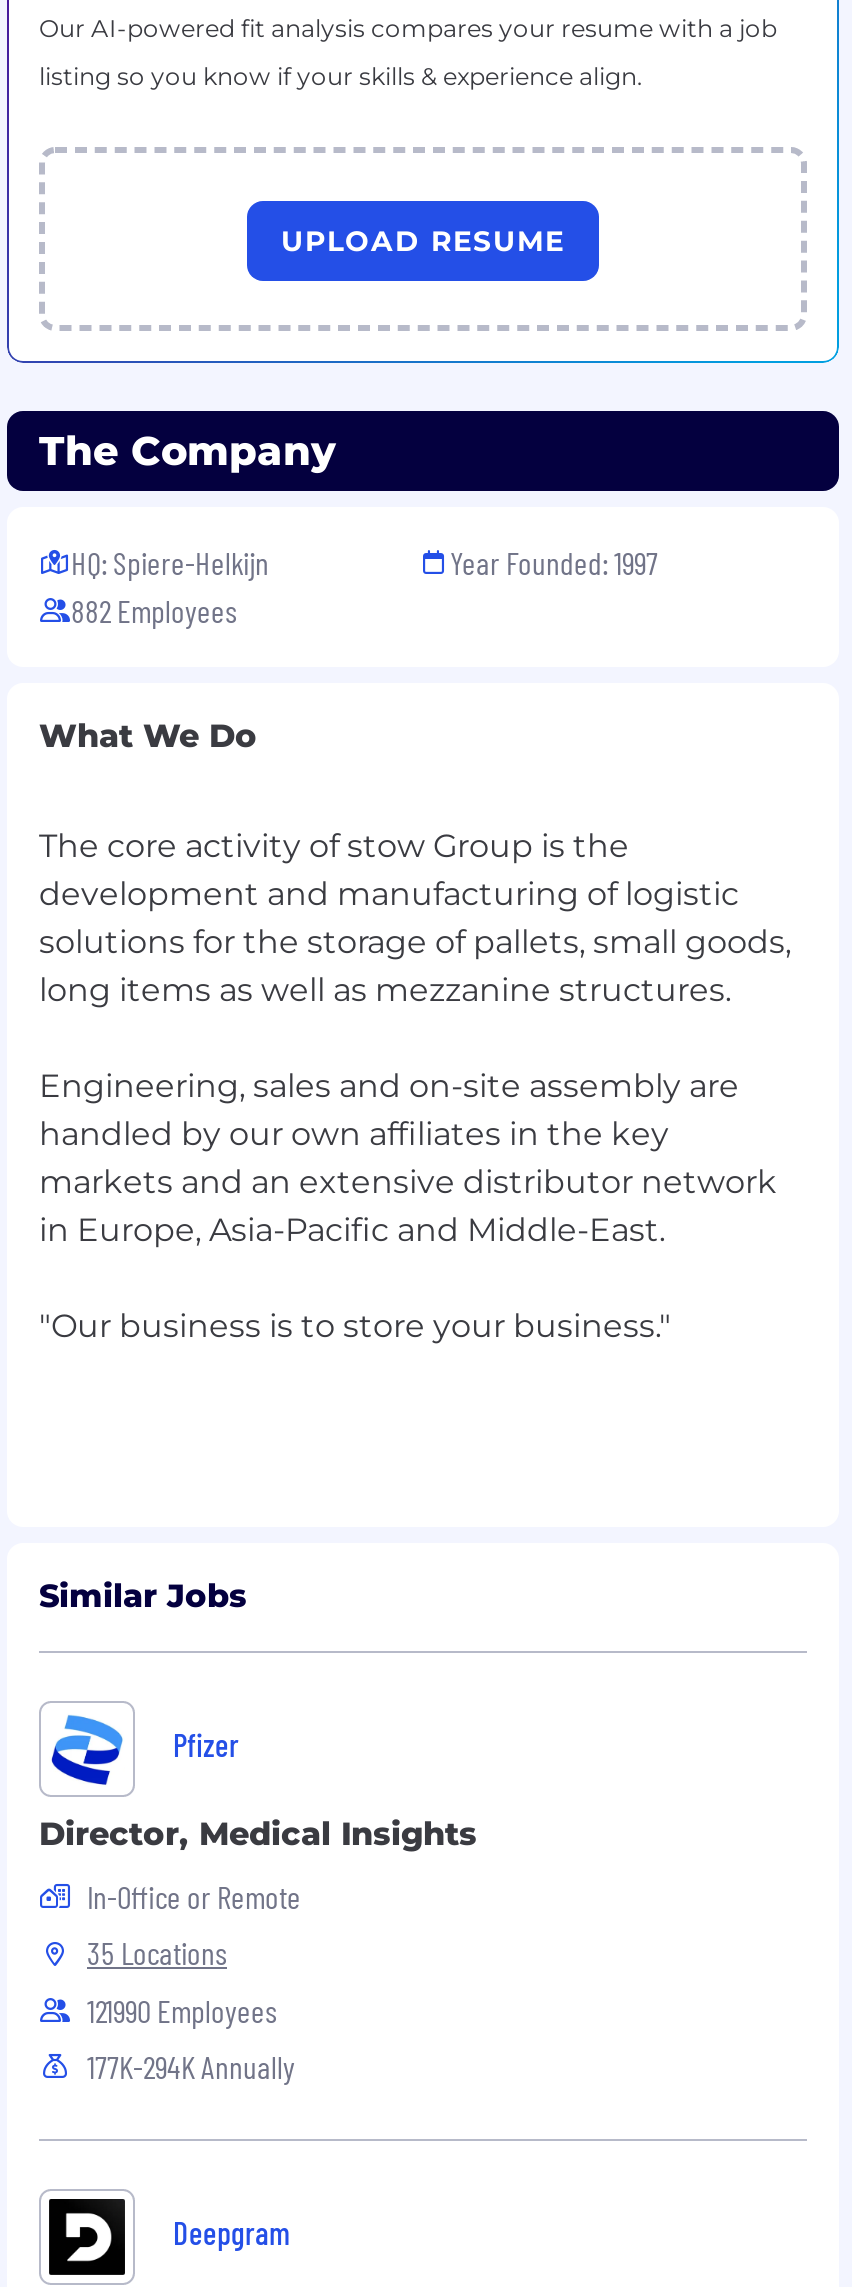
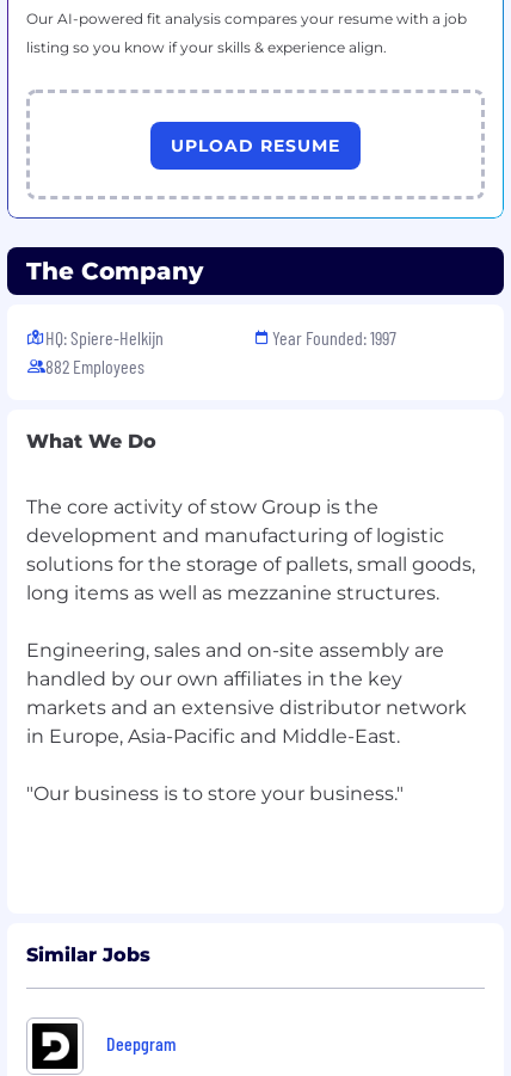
- [image]
- Pfizer
- Director, Medical Insights
- In-Office or Remote
- 35 Locations
- 121990 Employees
- 177K-294K Annually
